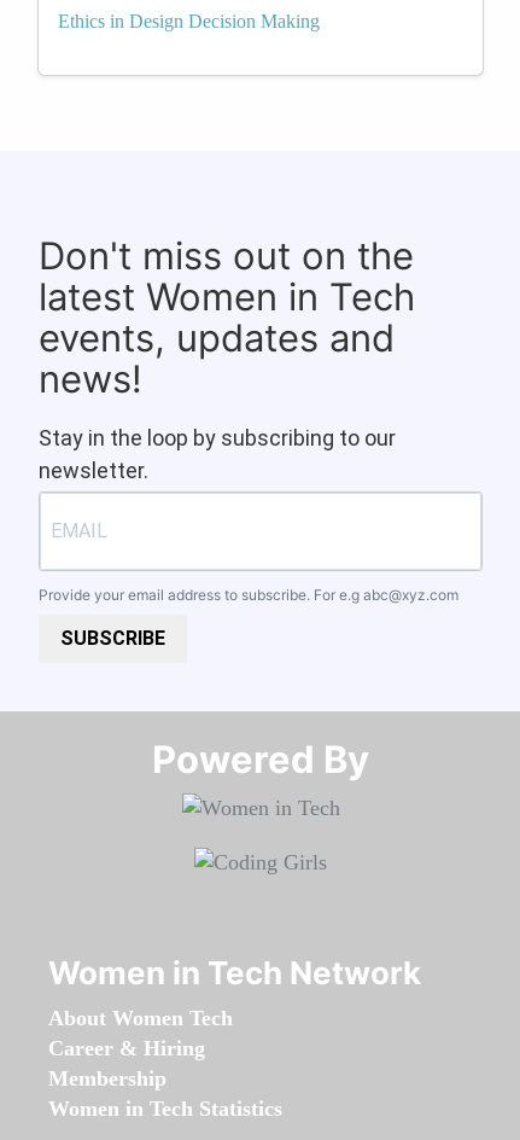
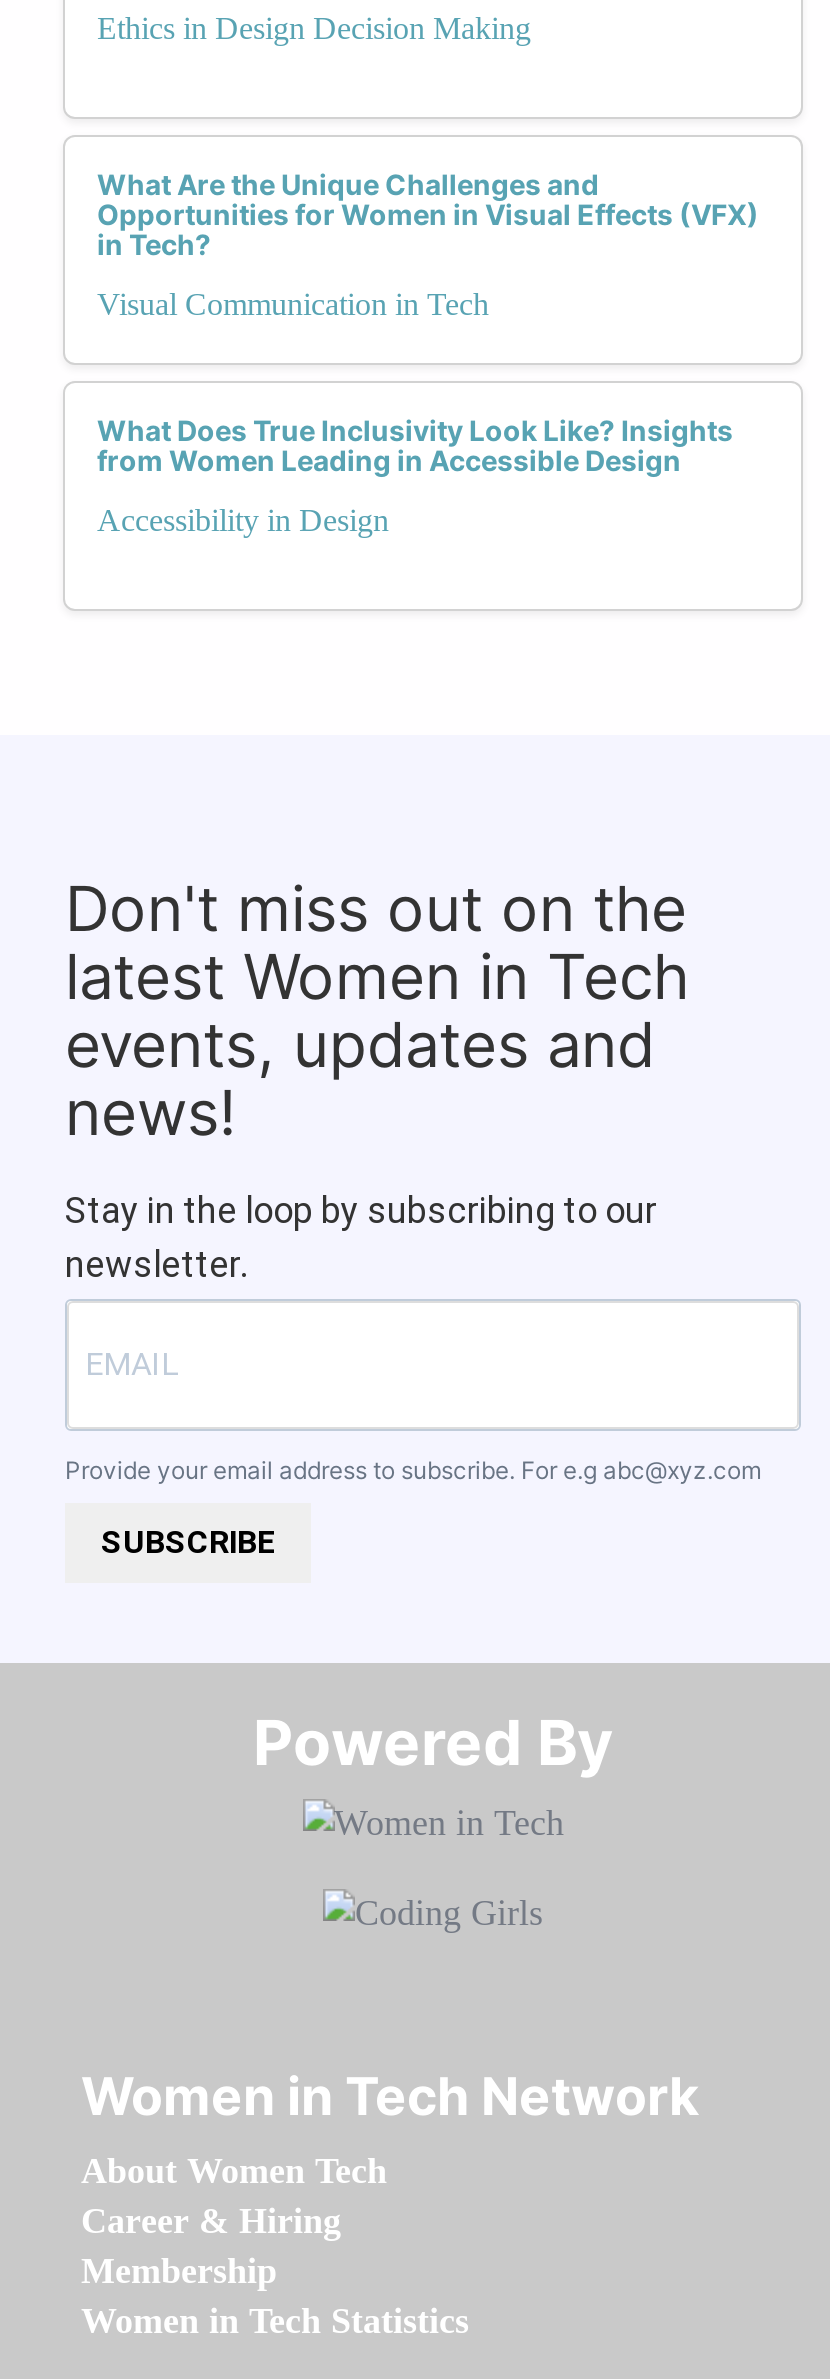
+ What Are the Unique Challenges and
+ Opportunities for Women in Visual Effects (VFX)
+ in Tech?
+ Visual Communication in Tech

+ What Does True Inclusivity Look Like? Insights
+ from Women Leading in Accessible Design
+ Accessibility in Design
